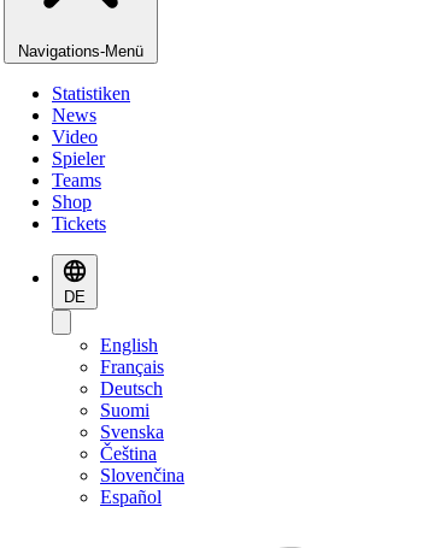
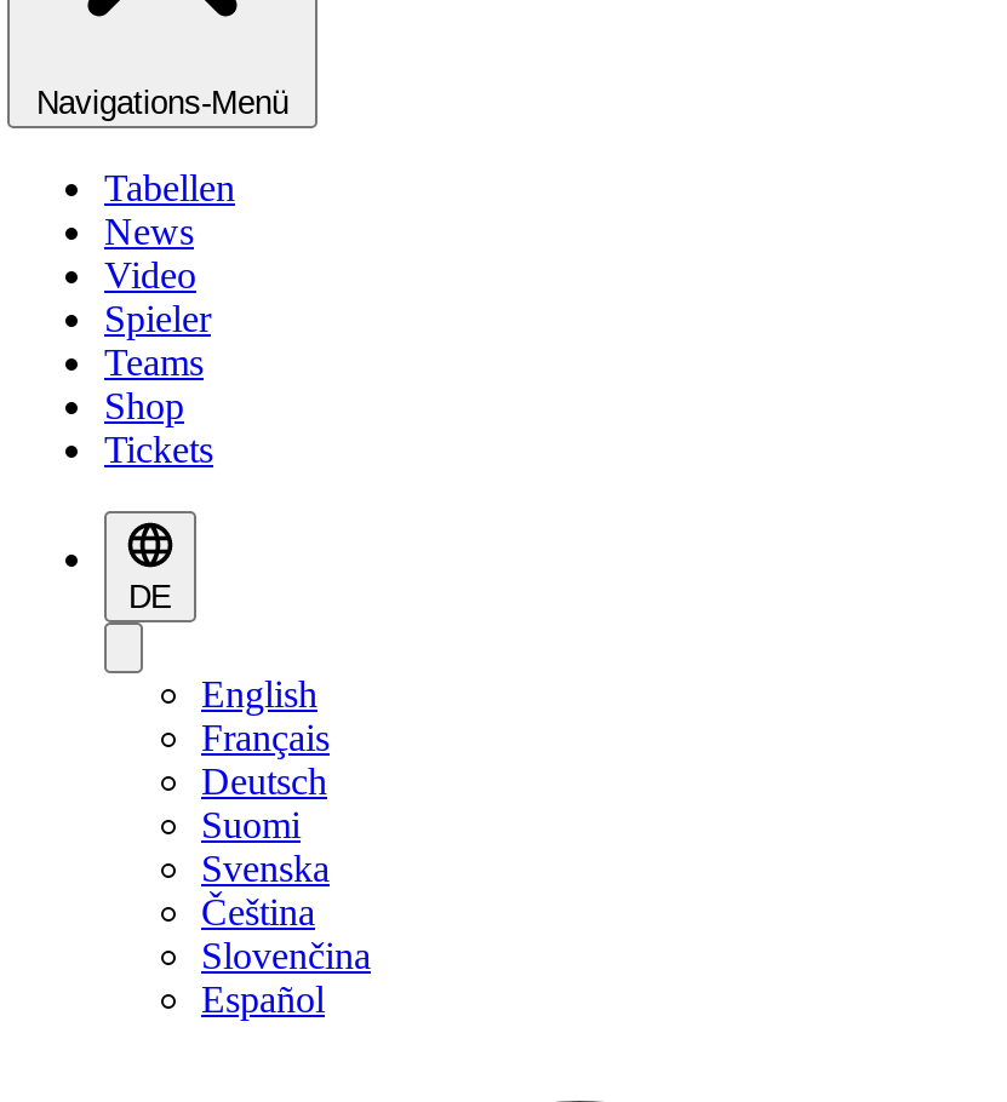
- Statistiken
+ Tabellen
